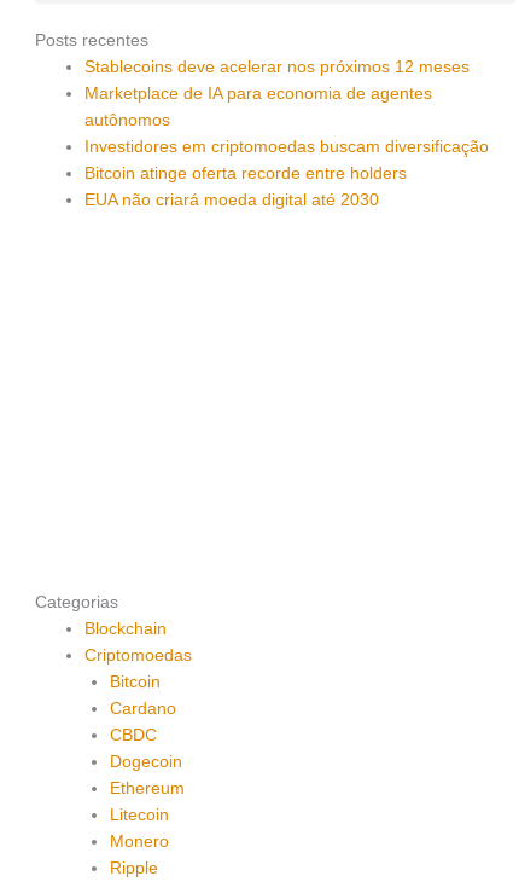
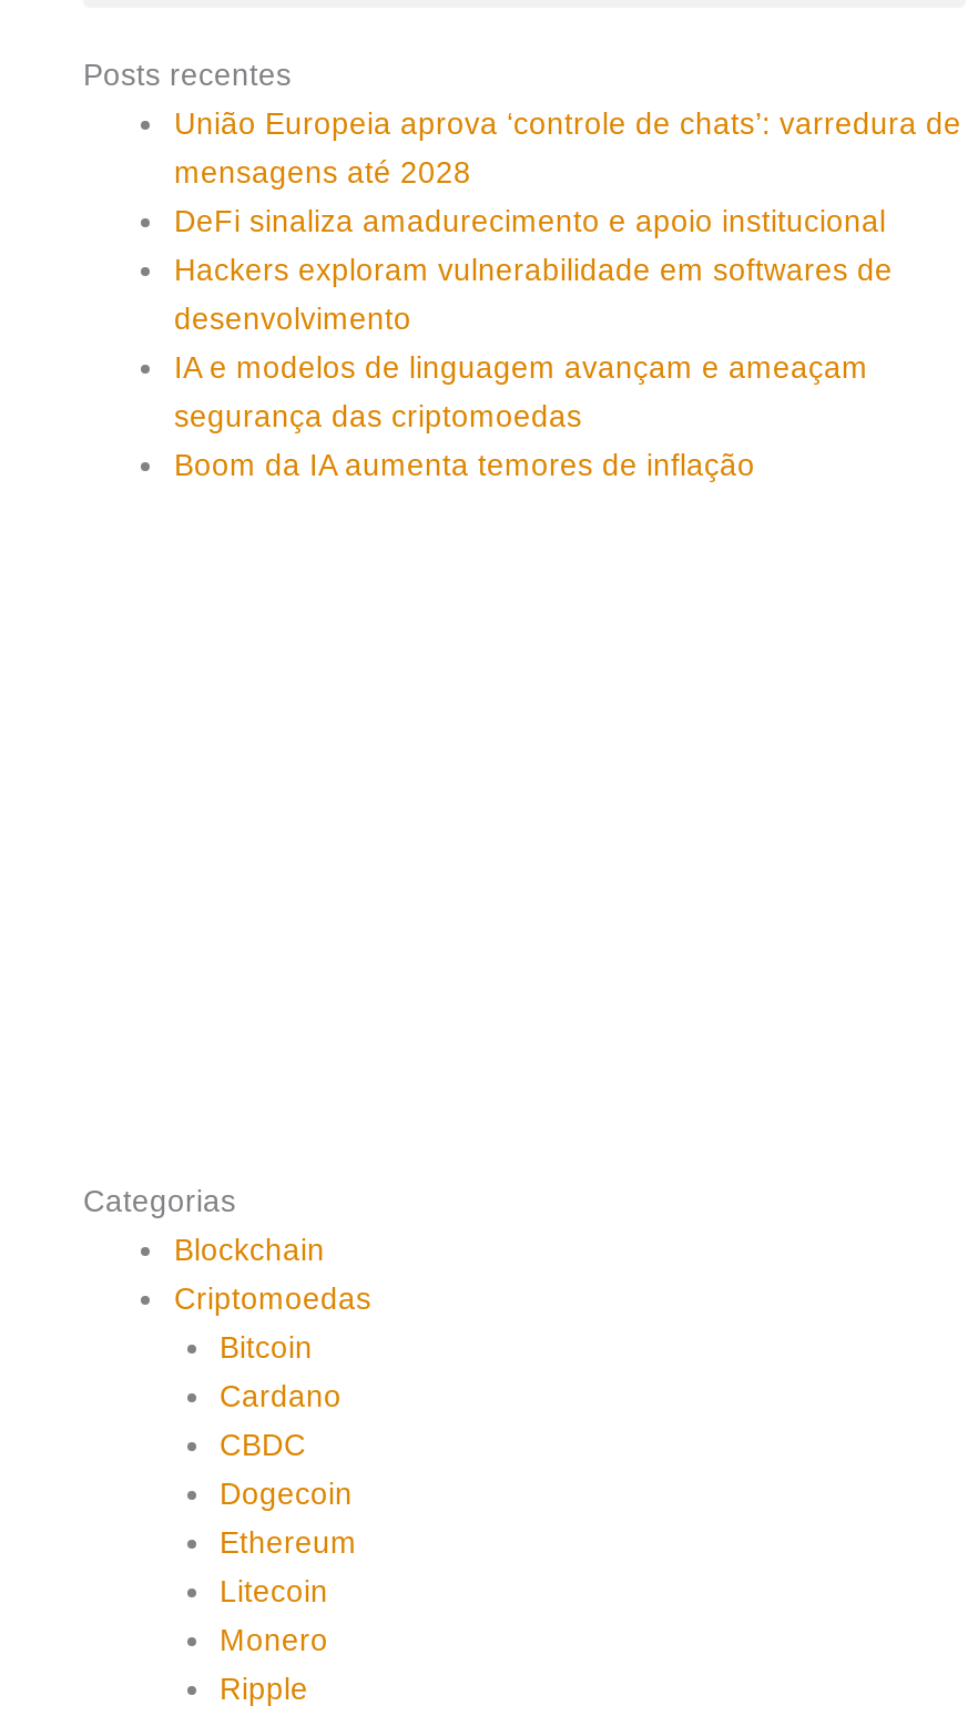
- Stablecoins deve acelerar nos próximos 12 meses
- Marketplace de IA para economia de agentes
- autônomos
- Investidores em criptomoedas buscam diversificação
- Bitcoin atinge oferta recorde entre holders
- EUA não criará moeda digital até 2030
+ União Europeia aprova ‘controle de chats’: varredura de
+ mensagens até 2028
+ DeFi sinaliza amadurecimento e apoio institucional
+ Hackers exploram vulnerabilidade em softwares de
+ desenvolvimento
+ IA e modelos de linguagem avançam e ameaçam
+ segurança das criptomoedas
+ Boom da IA aumenta temores de inflação
